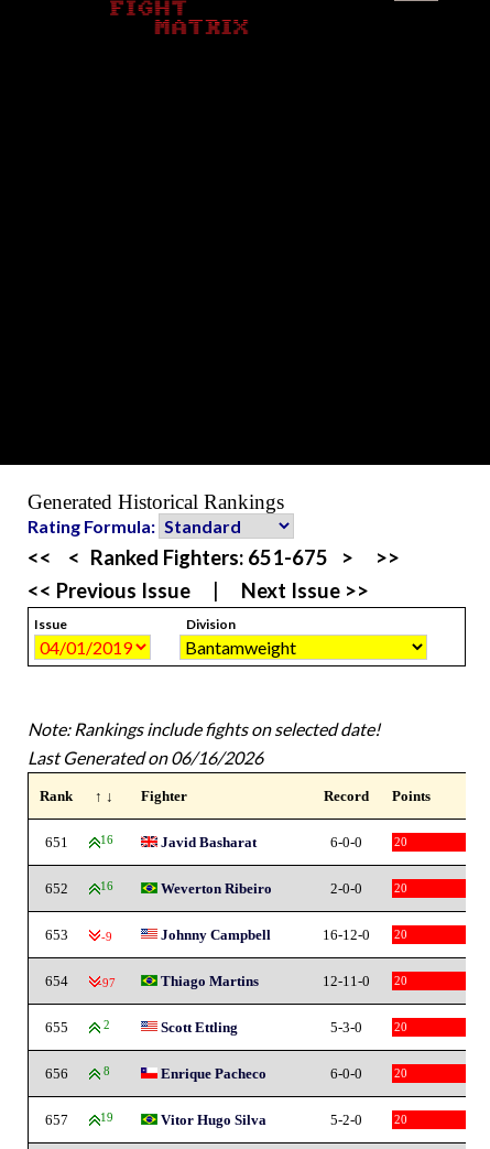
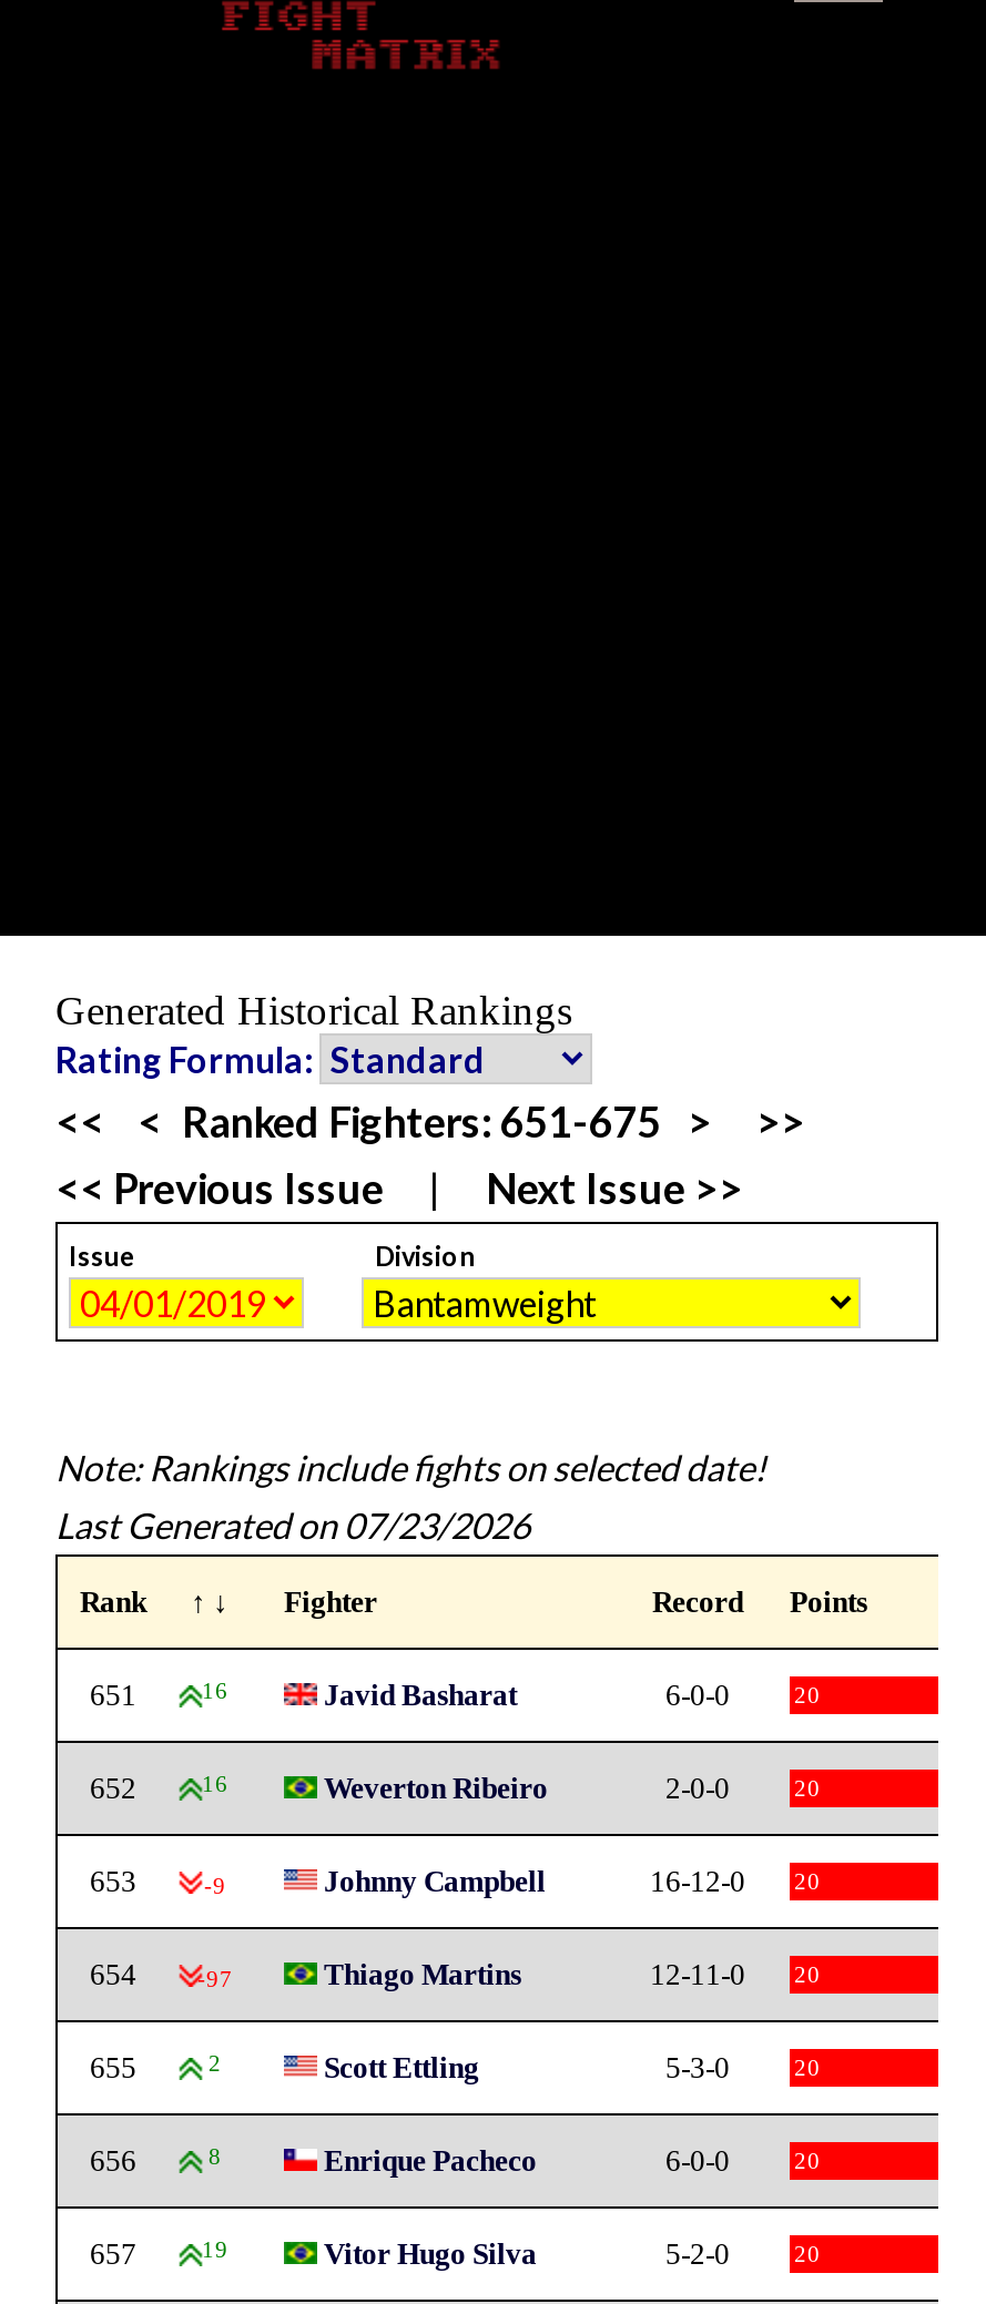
- Last Generated on 06/16/2026
+ Last Generated on 07/23/2026
